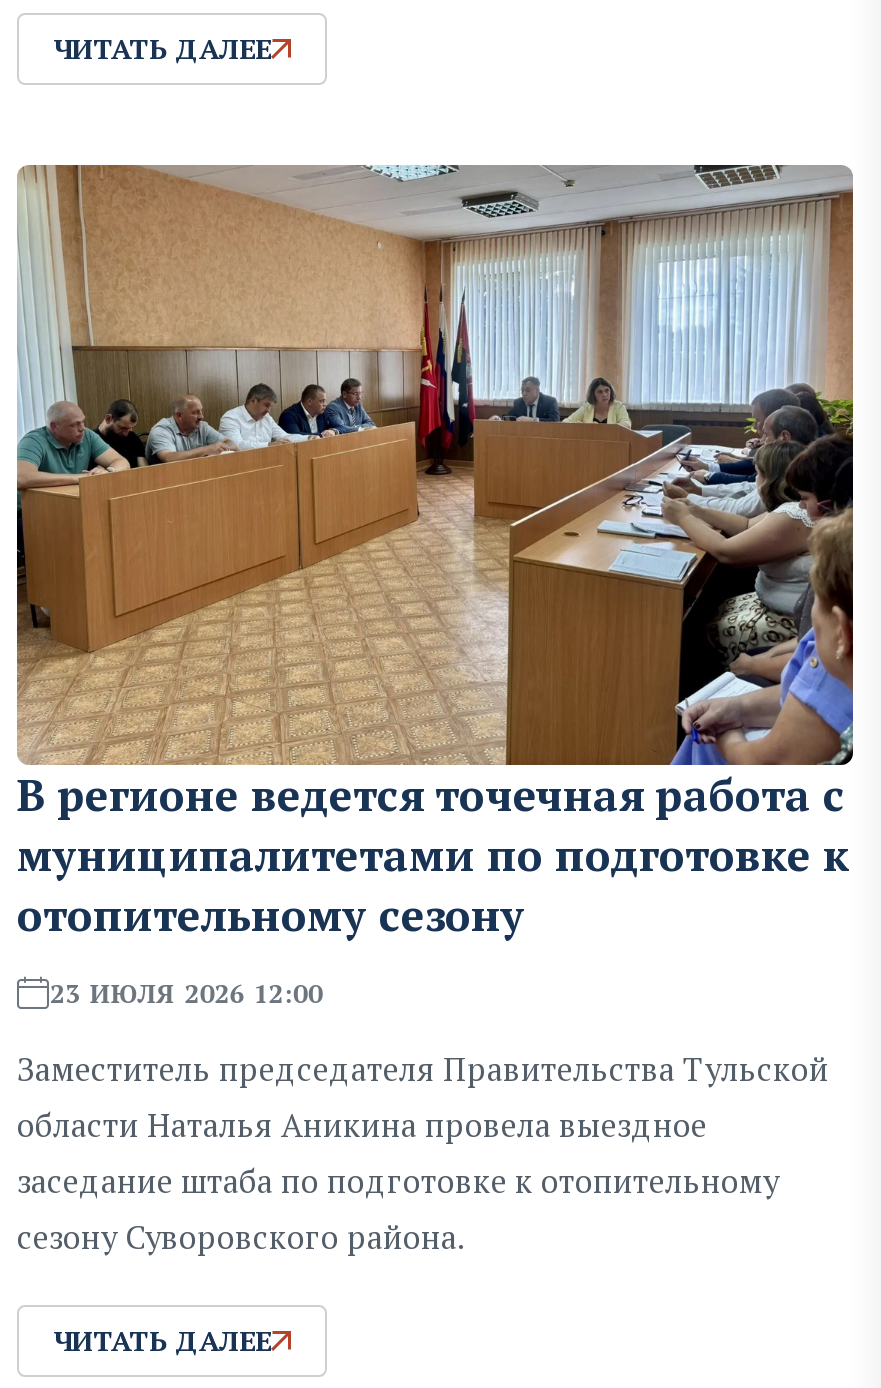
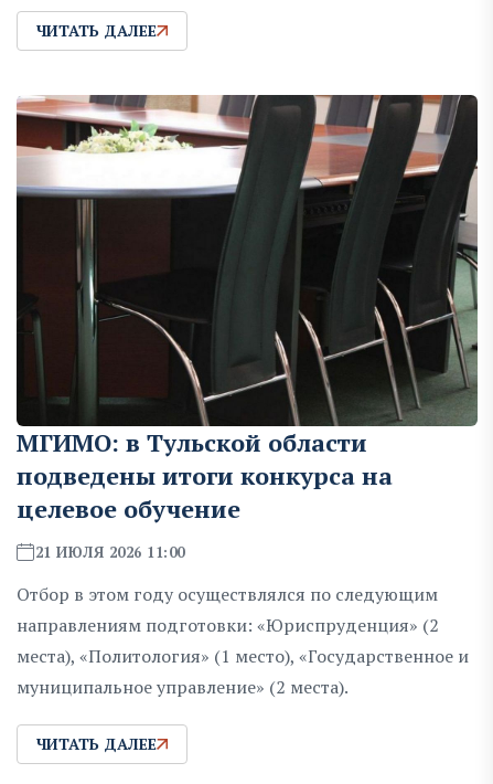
- [image]
- В регионе ведется точечная работа с
- муниципалитетами по подготовке к
- отопительному сезону
+ [image]
+ МГИМО: в Тульской области
+ подведены итоги конкурса на
+ целевое обучение

- 23 ИЮЛЯ 2026 12:00
+ 21 ИЮЛЯ 2026 11:00

- Заместитель председателя Правительства Тульской
- области Наталья Аникина провела выездное
- заседание штаба по подготовке к отопительному
- сезону Суворовского района.
+ Отбор в этом году осуществлялся по следующим
+ направлениям подготовки: «Юриспруденция» (2
+ места), «Политология» (1 место), «Государственное и
+ муниципальное управление» (2 места).
